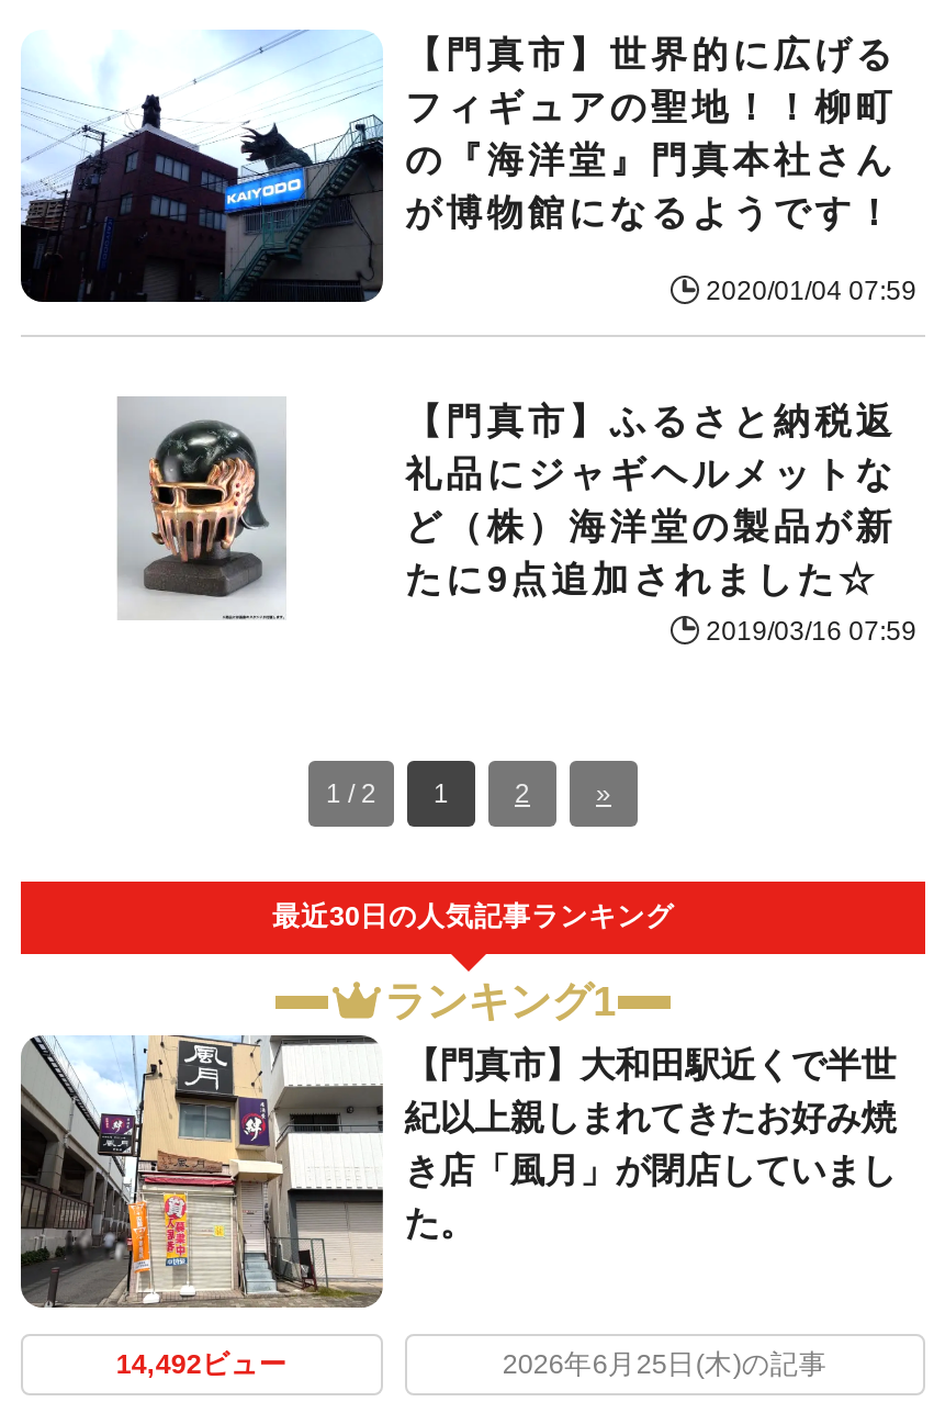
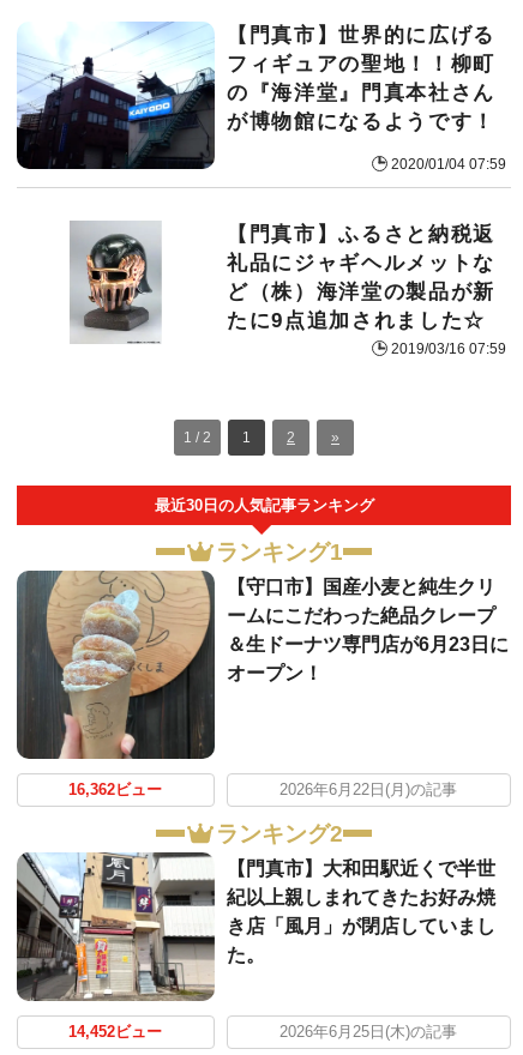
+ [image]
+ 【守口市】国産小麦と純生クリ
+ ームにこだわった絶品クレープ
+ ＆生ドーナツ専門店が6月23日に
+ オープン！

+ 16,362ビュー
+ 2026年6月22日(月)の記事
+ ランキング2

- 14,492ビュー
+ 14,452ビュー
